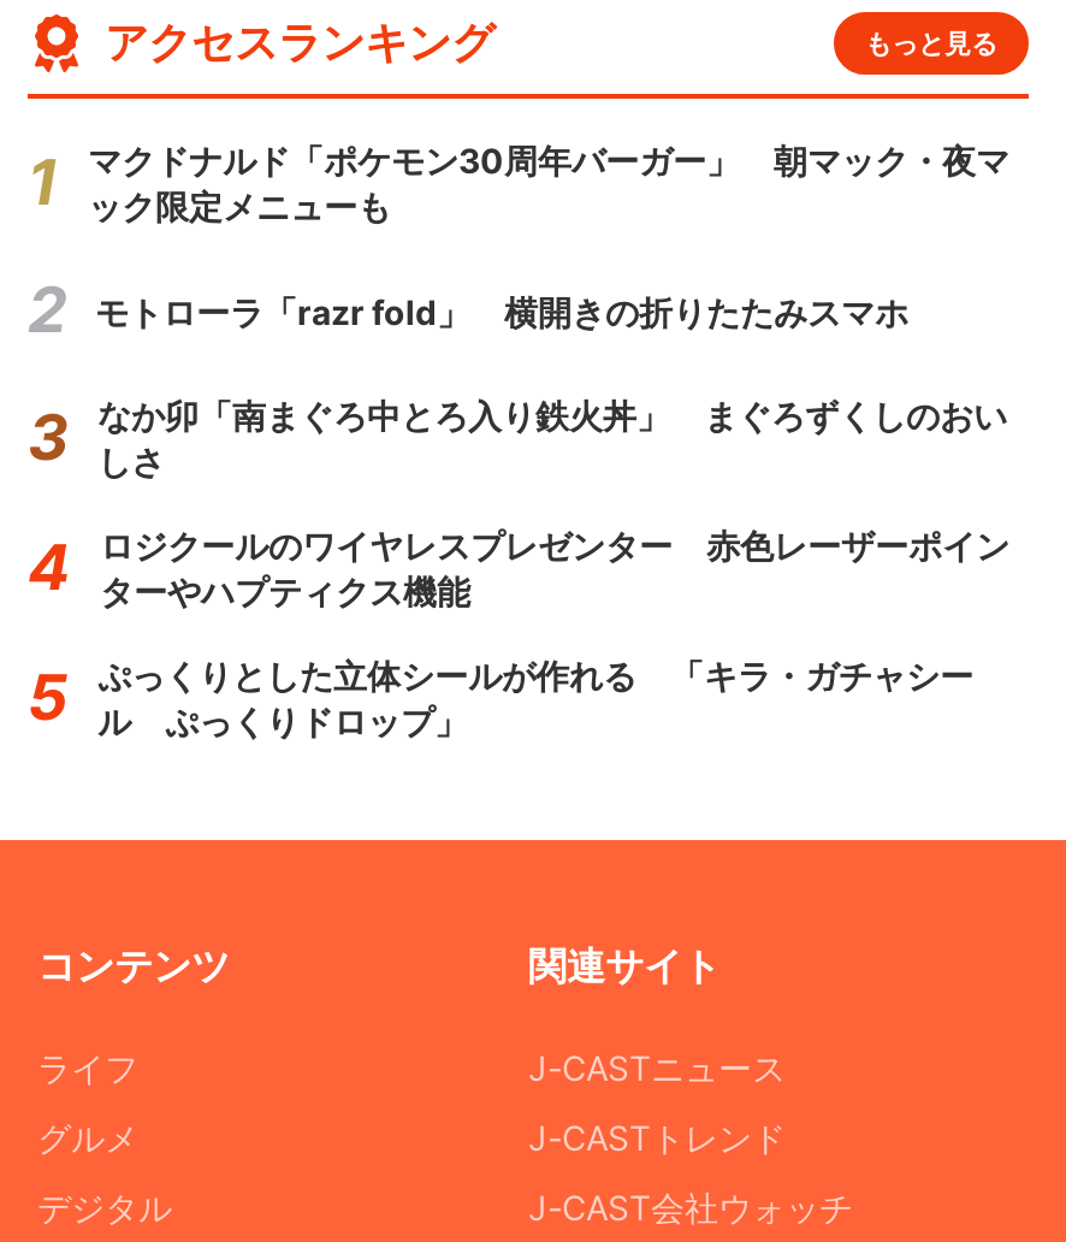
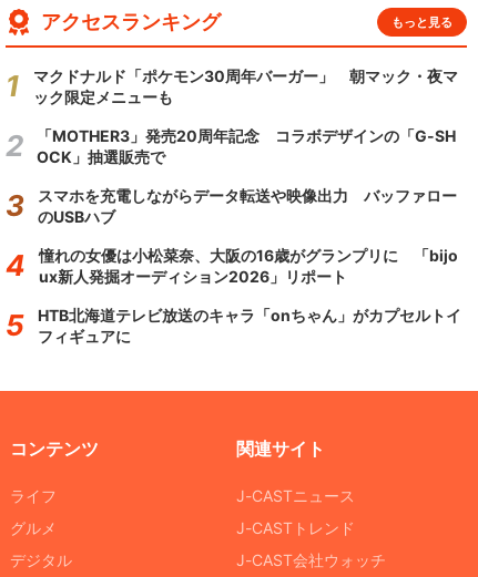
- モトローラ「razr fold」 横開きの折りたたみスマホ
+ 「MOTHER3」発売20周年記念 コラボデザインの「G-SH
+ OCK」抽選販売で

- なか卯「南まぐろ中とろ入り鉄火丼」 まぐろずくしのおい
- しさ
+ スマホを充電しながらデータ転送や映像出力 バッファロー
+ のUSBハブ

- ロジクールのワイヤレスプレゼンター 赤色レーザーポイン
- ターやハプティクス機能
+ 憧れの女優は小松菜奈、大阪の16歳がグランプリに 「bijo
+ ux新人発掘オーディション2026」リポート

- ぷっくりとした立体シールが作れる 「キラ・ガチャシー
- ル ぷっくりドロップ」
+ HTB北海道テレビ放送のキャラ「onちゃん」がカプセルトイ
+ フィギュアに
